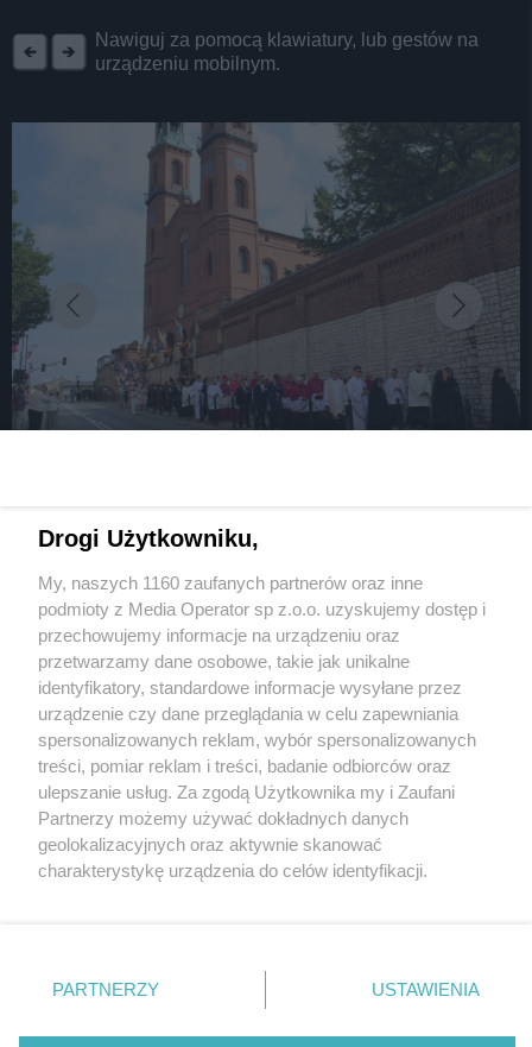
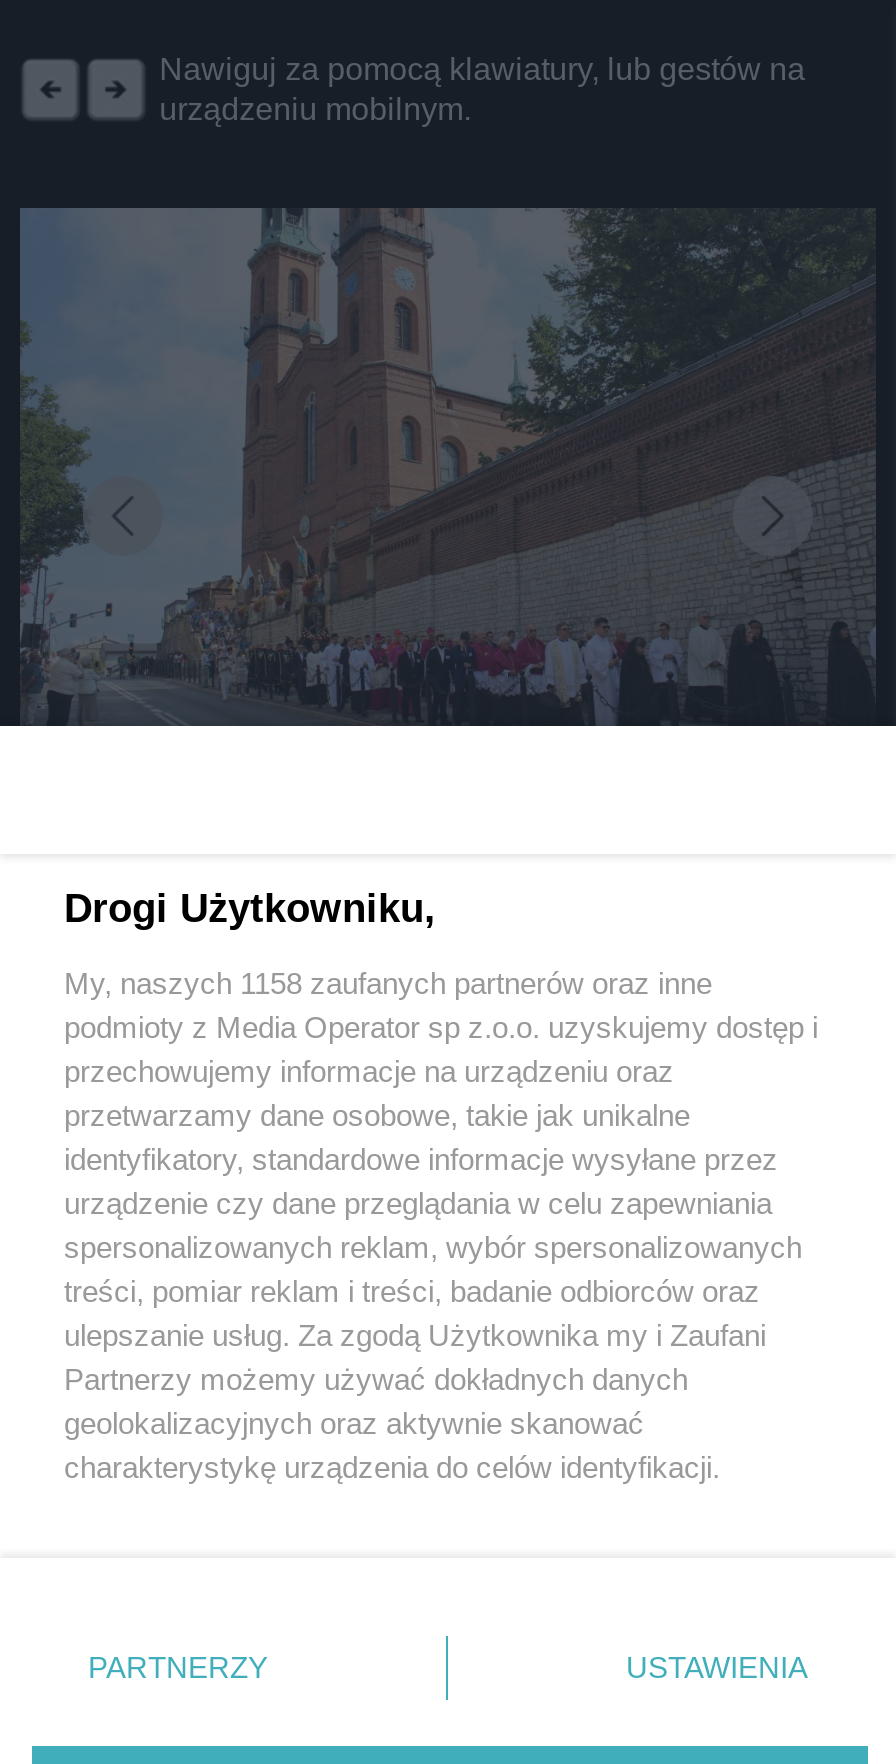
- My, naszych 1160 zaufanych partnerów oraz inne
+ My, naszych 1158 zaufanych partnerów oraz inne
